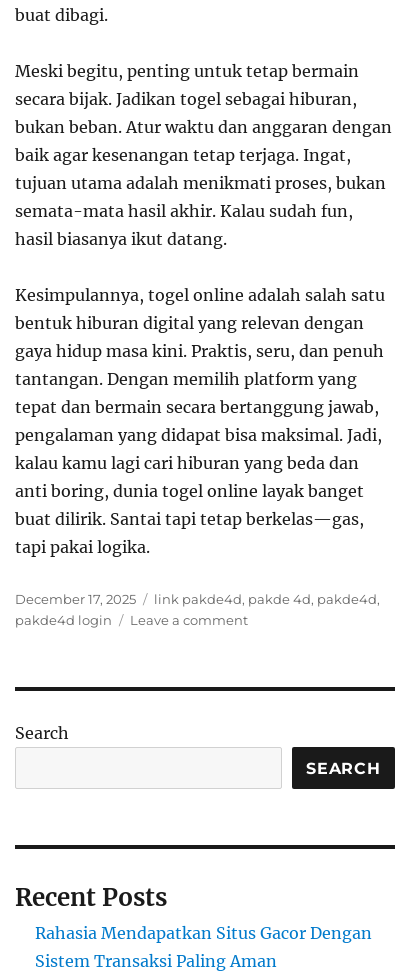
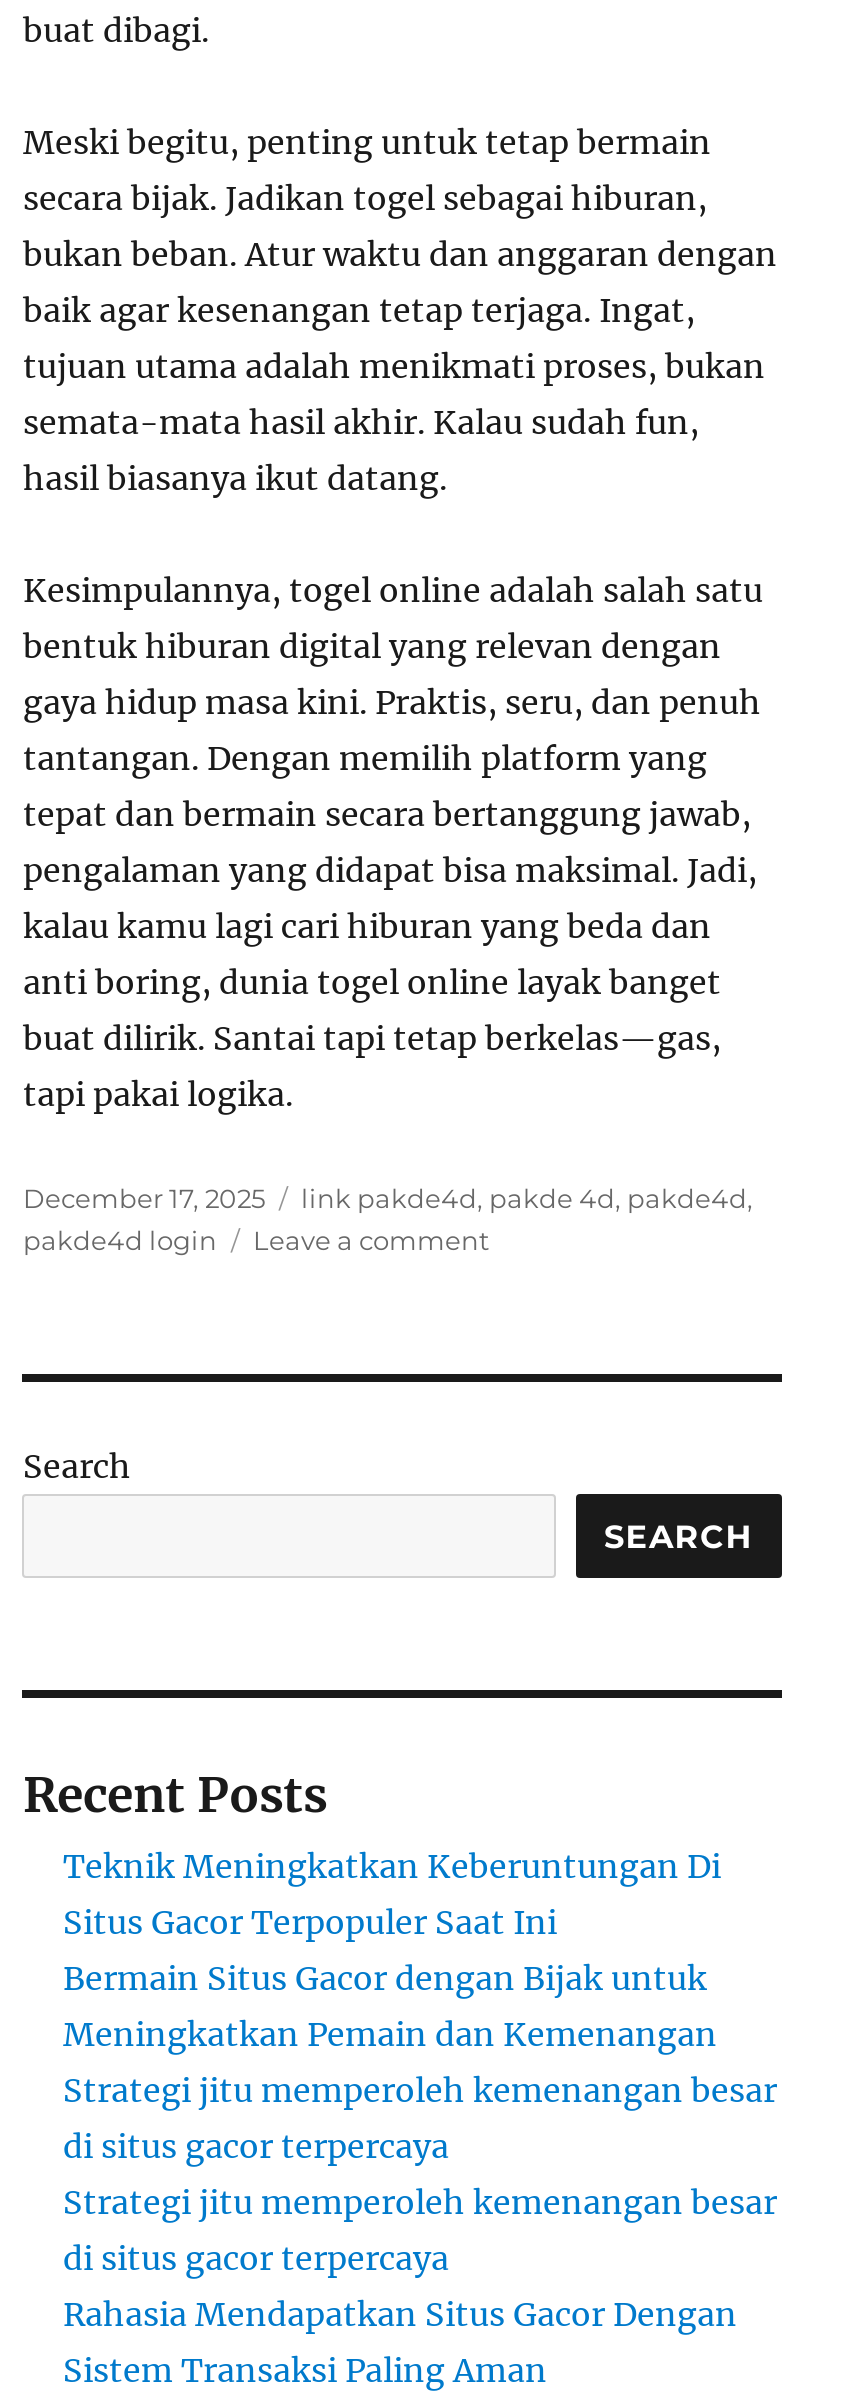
+ Teknik Meningkatkan Keberuntungan Di
+ Situs Gacor Terpopuler Saat Ini
+ Bermain Situs Gacor dengan Bijak untuk
+ Meningkatkan Pemain dan Kemenangan
+ Strategi jitu memperoleh kemenangan besar
+ di situs gacor terpercaya
+ Strategi jitu memperoleh kemenangan besar
+ di situs gacor terpercaya
